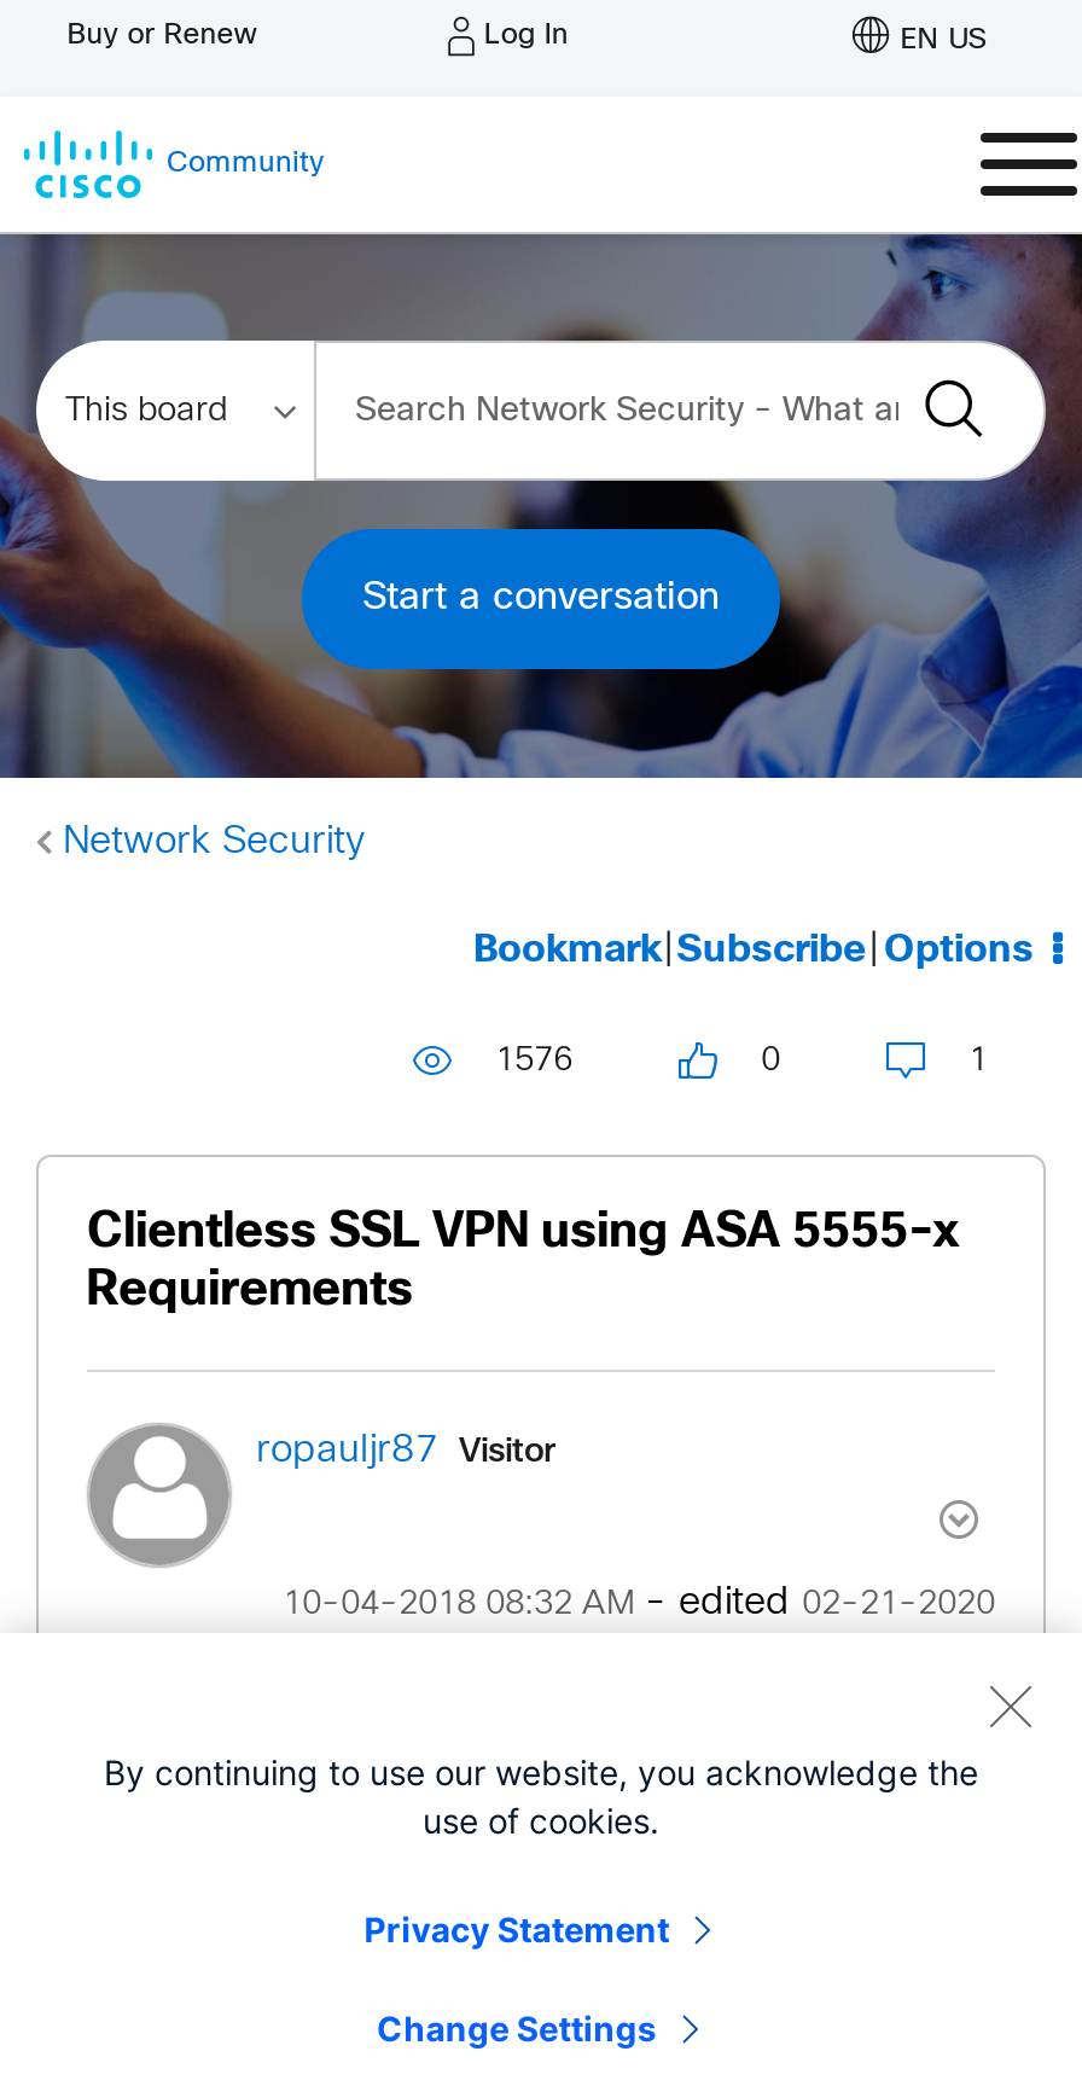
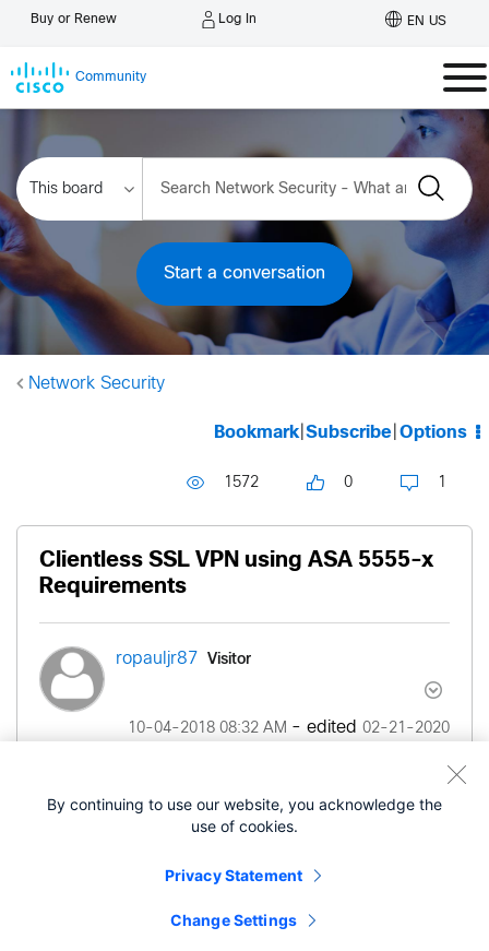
- 1576
+ 1572
